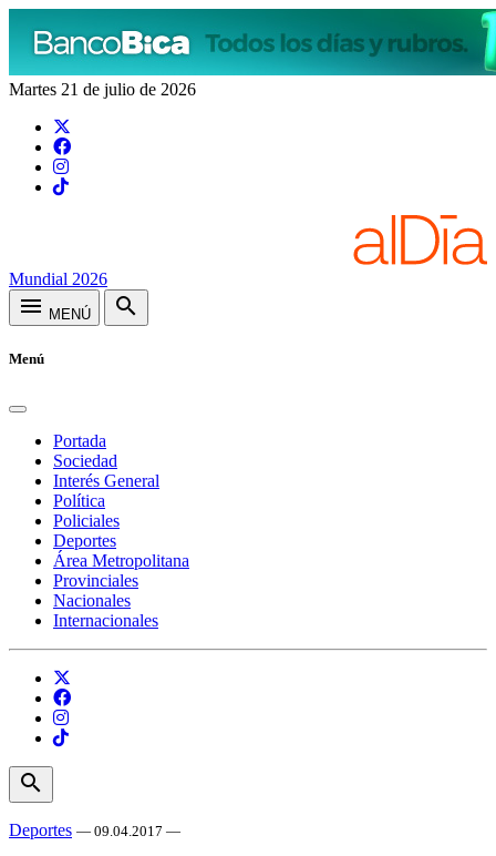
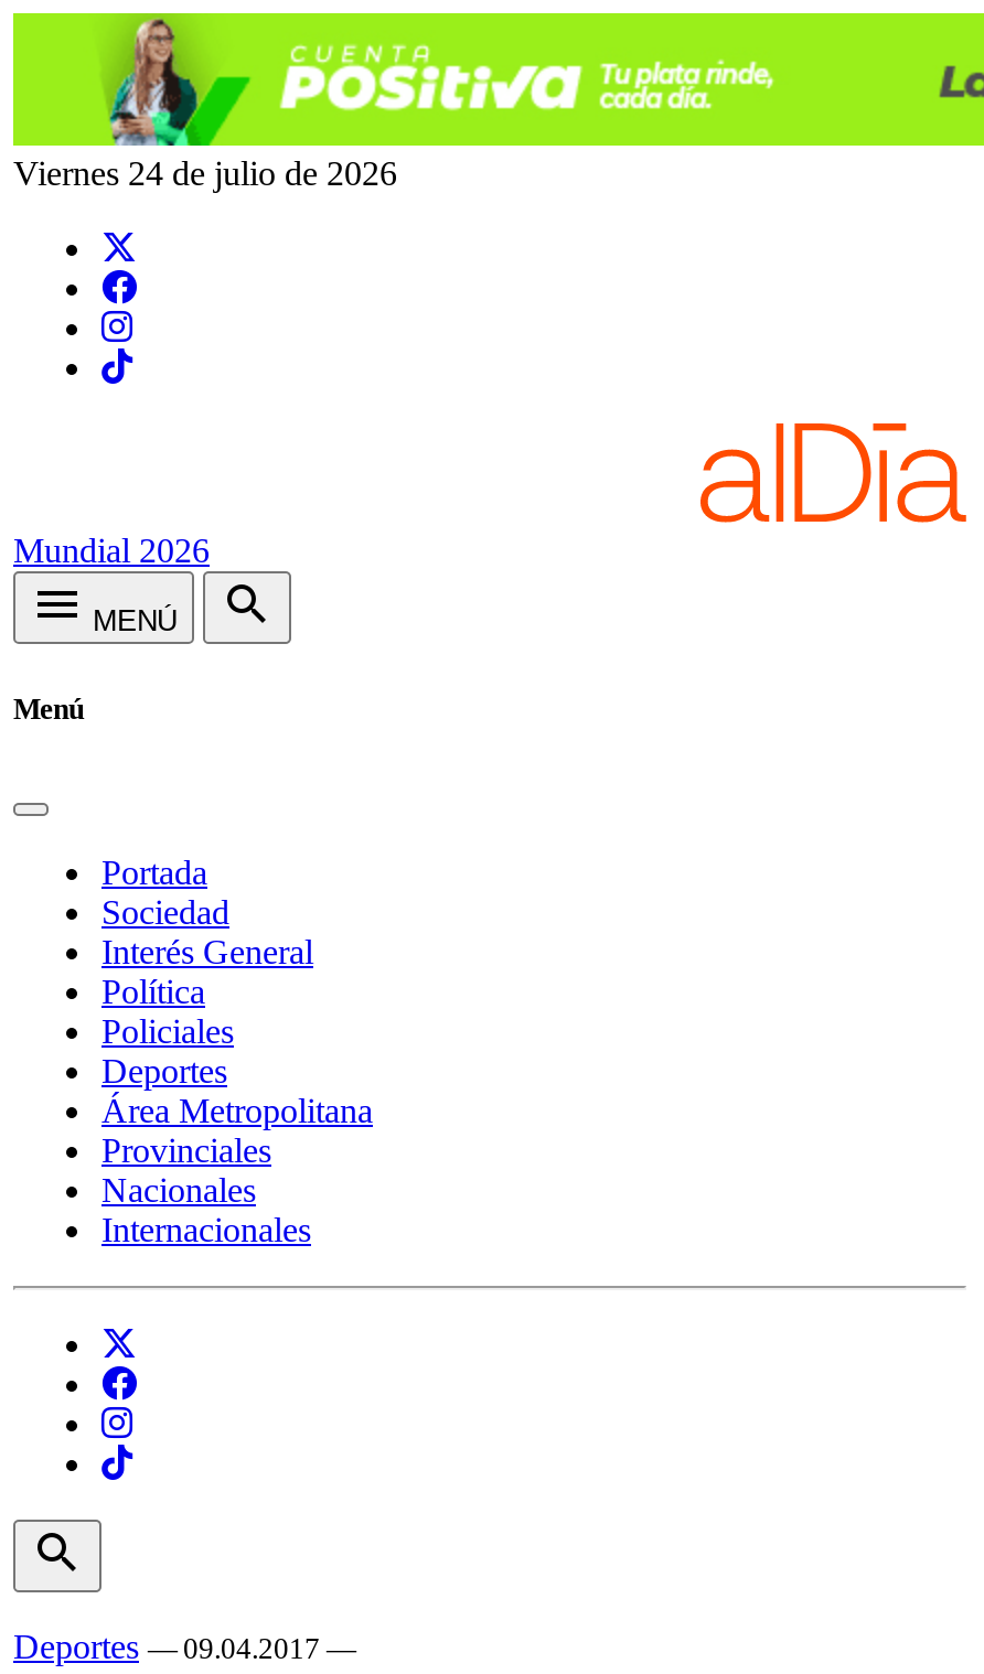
- [image]
- Martes 21 de julio de 2026
+ [image]
+ Viernes 24 de julio de 2026
